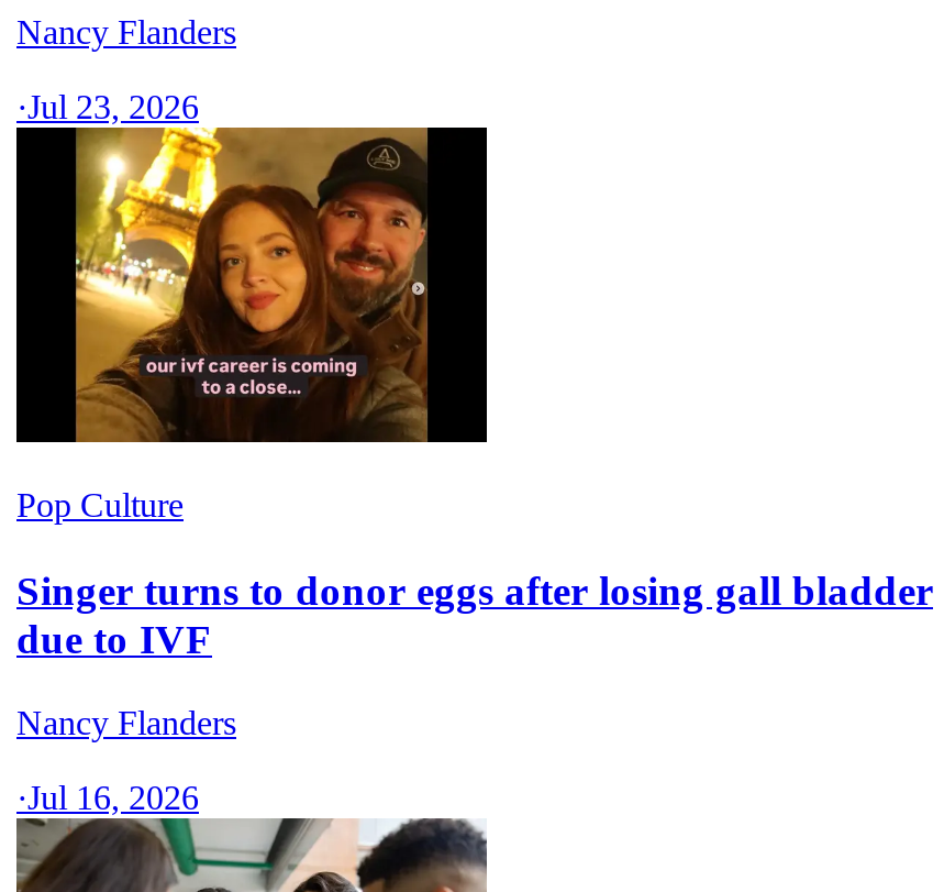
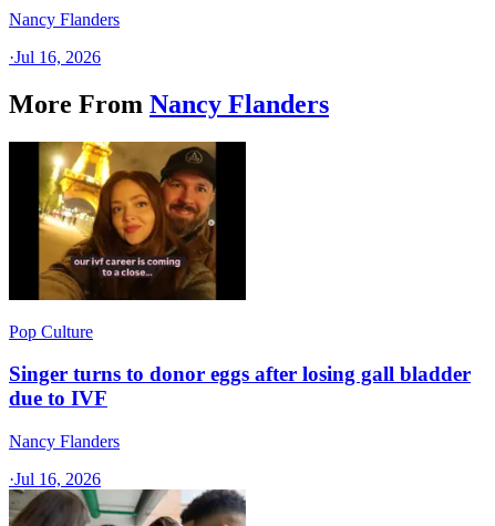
- ·Jul 23, 2026
+ ·Jul 16, 2026
+ More From Nancy Flanders
